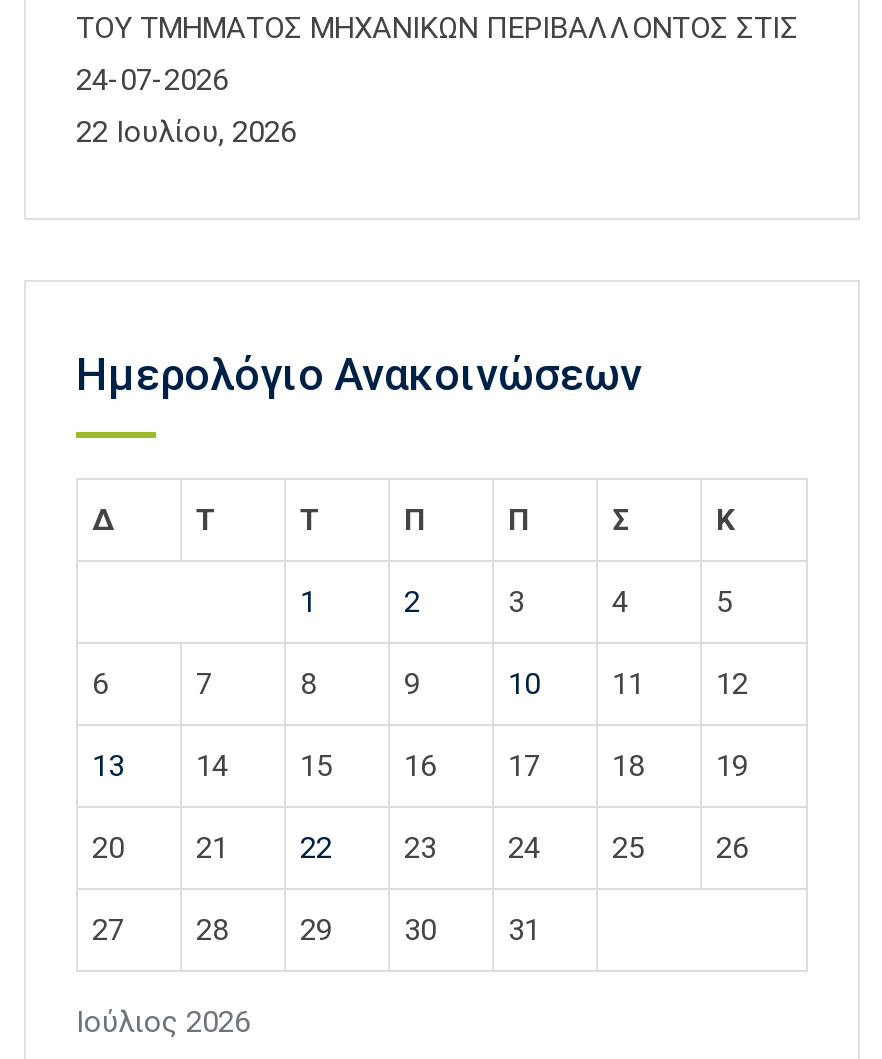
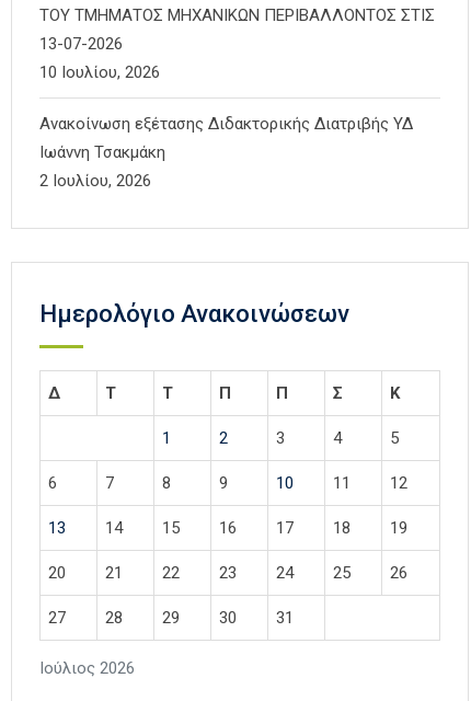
- 24-07-2026
- 22 Ιουλίου, 2026
+ 13-07-2026
+ 10 Ιουλίου, 2026
+ Ανακοίνωση εξέτασης Διδακτορικής Διατριβής ΥΔ
+ Ιωάννη Τσακμάκη
+ 2 Ιουλίου, 2026
